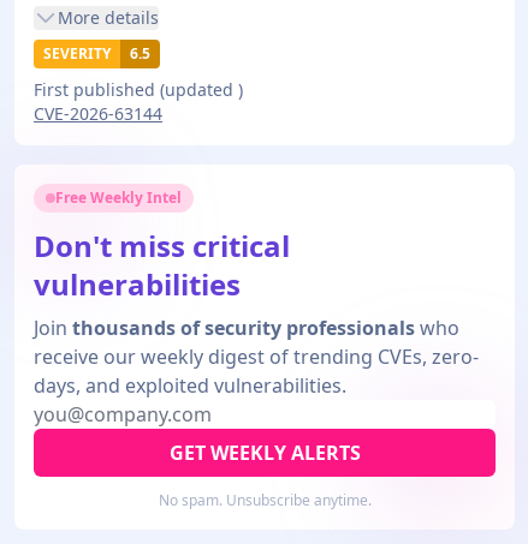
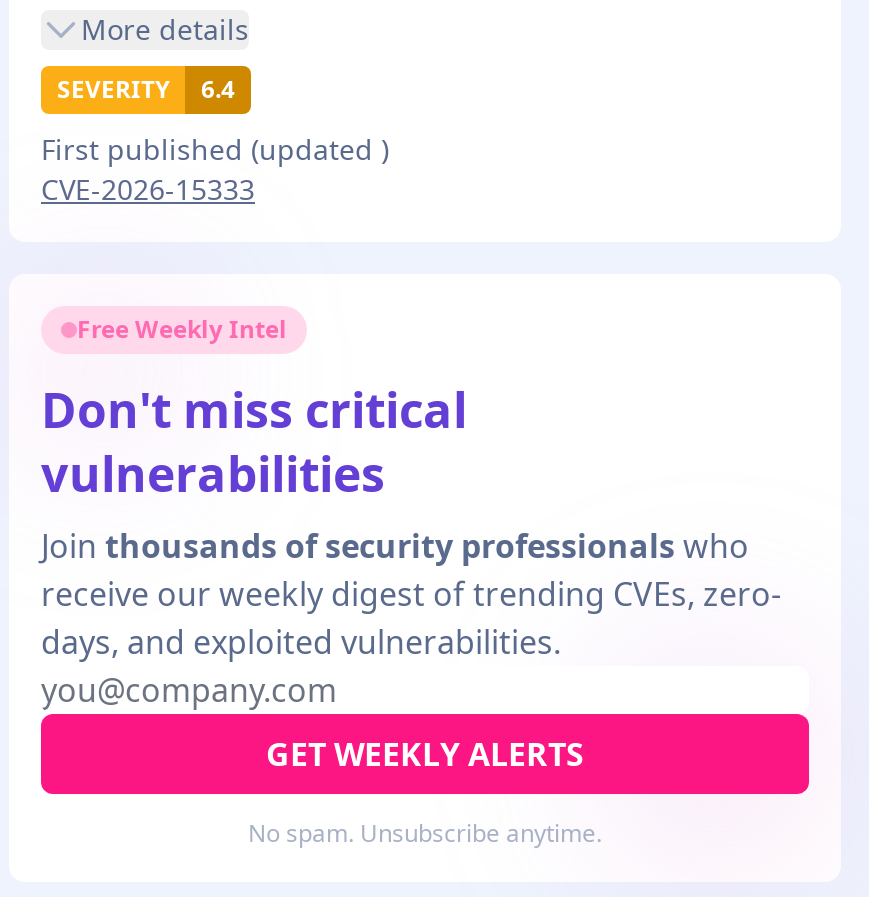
- SEVERITY 6.5
+ SEVERITY 6.4

- CVE-2026-63144
+ CVE-2026-15333
